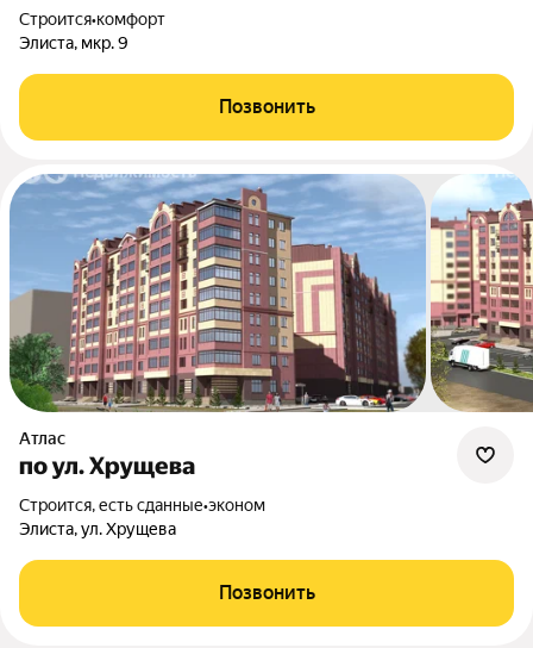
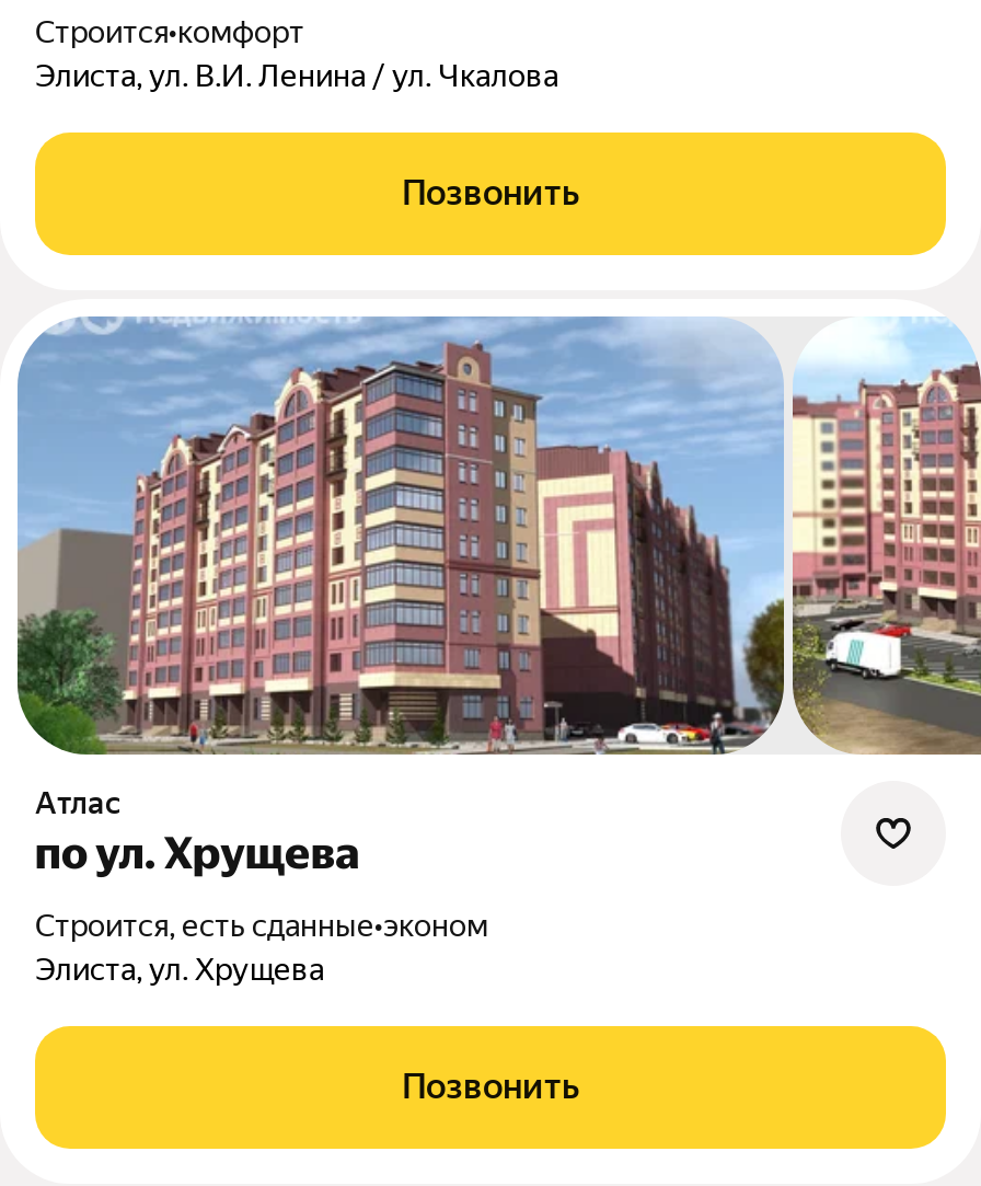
- Элиста, мкр. 9
+ Элиста, ул. В.И. Ленина / ул. Чкалова
